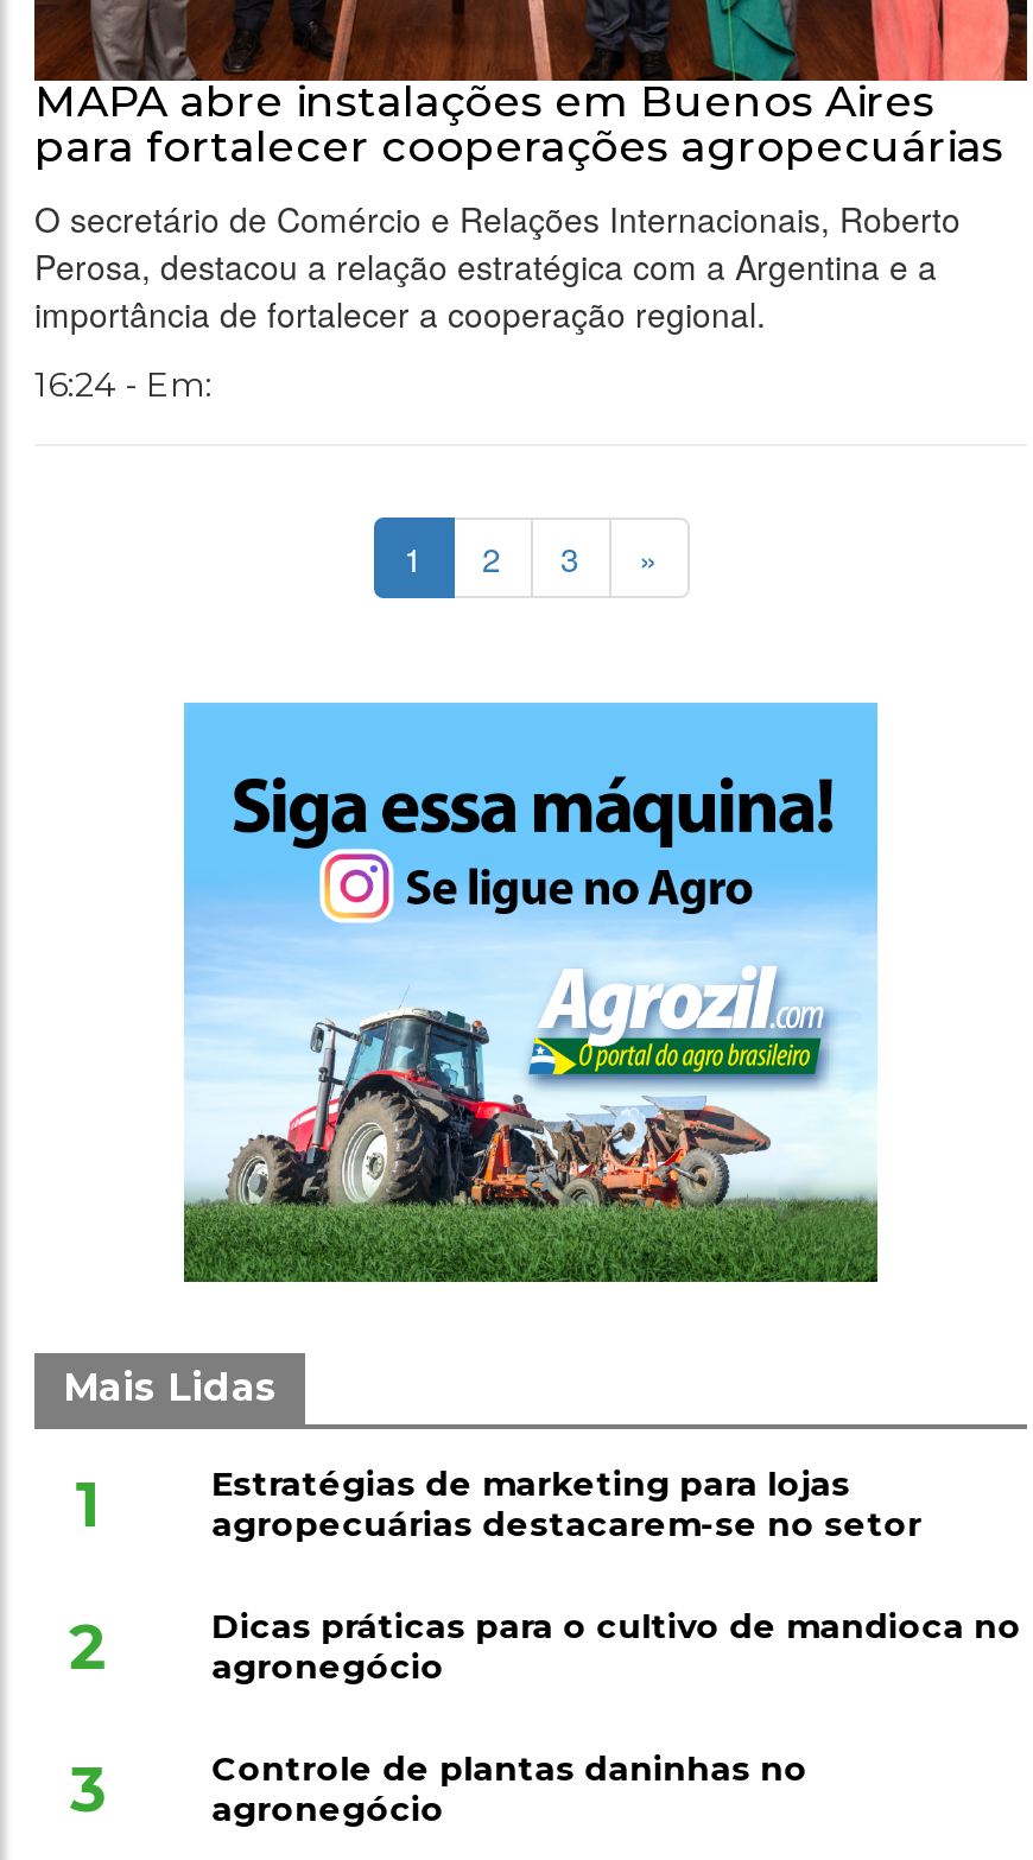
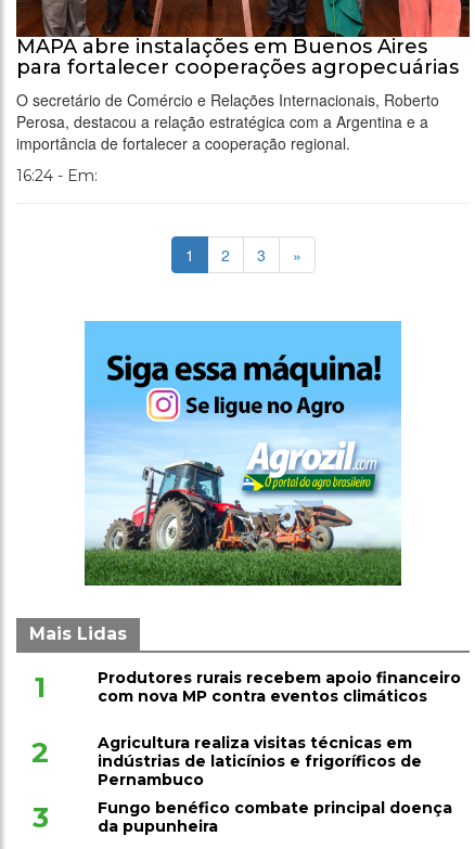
- Estratégias de marketing para lojas
- agropecuárias destacarem-se no setor
+ Produtores rurais recebem apoio financeiro
+ com nova MP contra eventos climáticos

- Dicas práticas para o cultivo de mandioca no
- agronegócio
+ Agricultura realiza visitas técnicas em
+ indústrias de laticínios e frigoríficos de
+ Pernambuco

- Controle de plantas daninhas no
- agronegócio
+ Fungo benéfico combate principal doença
+ da pupunheira
